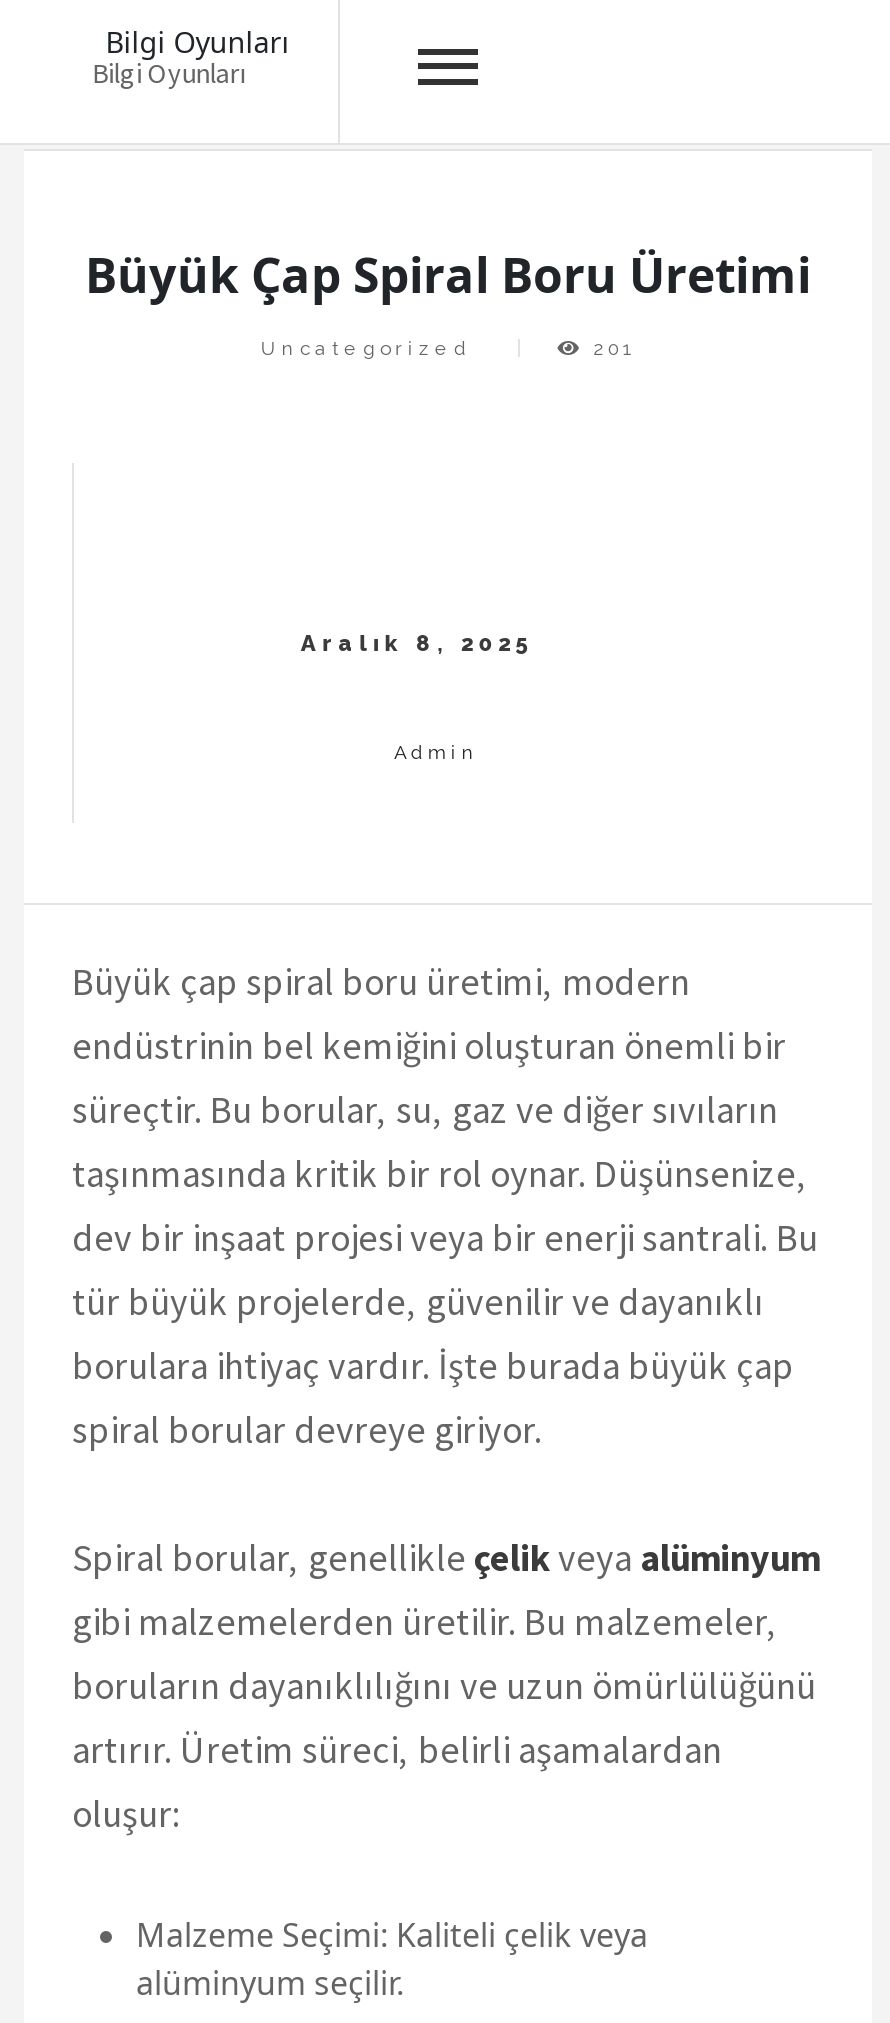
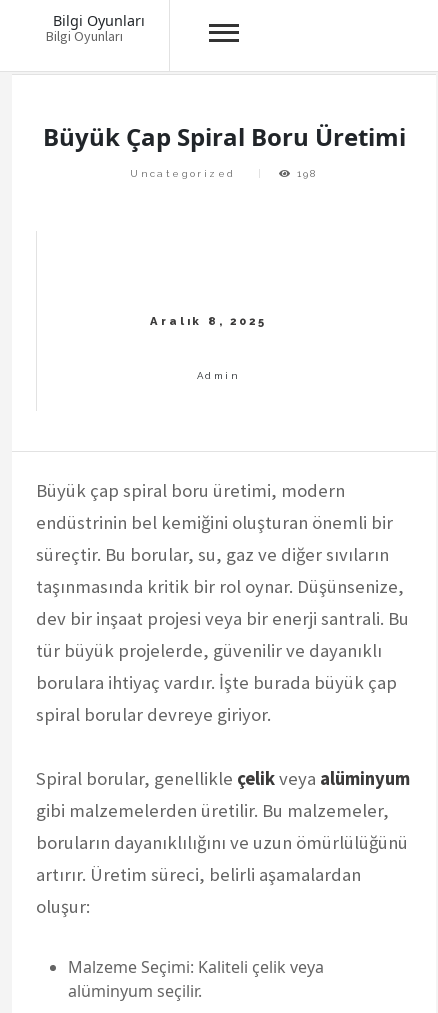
- 201
+ 198
